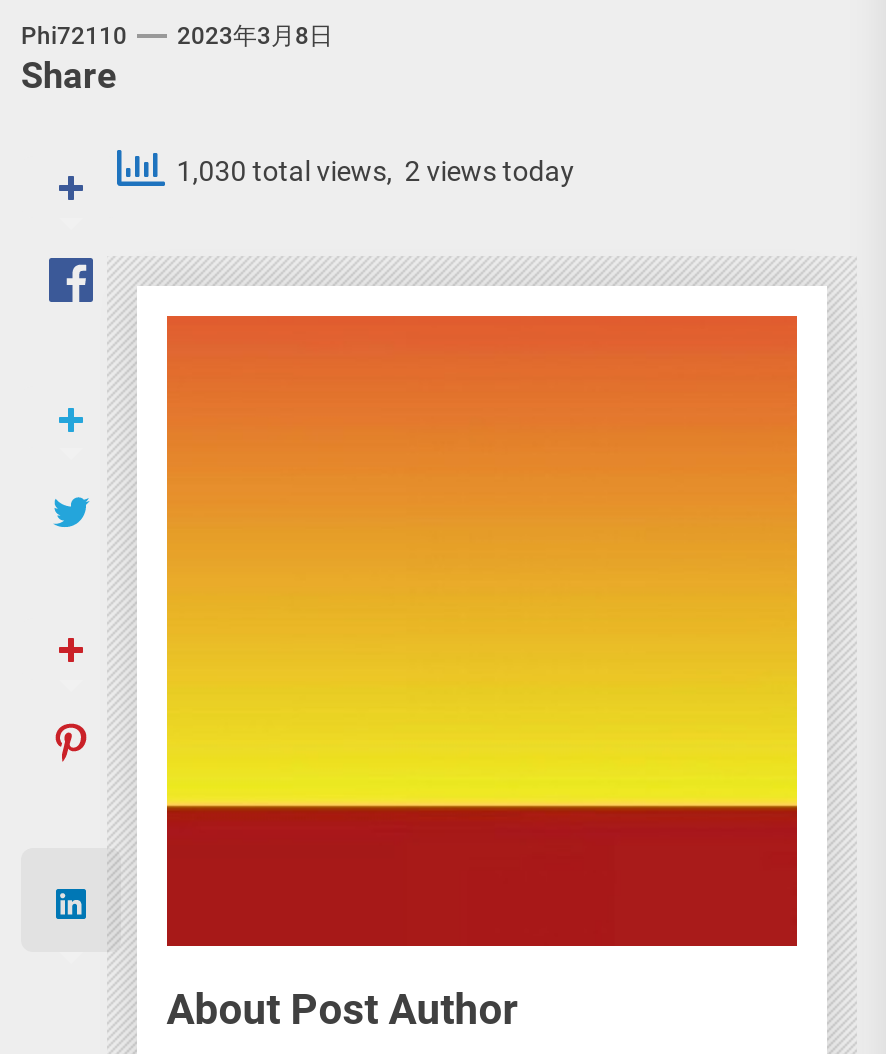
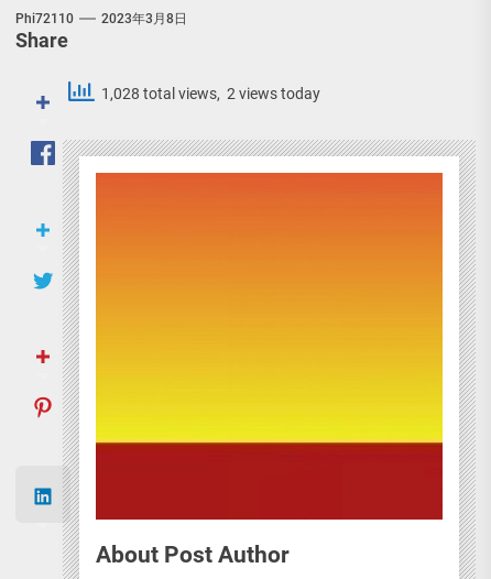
- 1,030 total views, 2 views today
+ 1,028 total views, 2 views today
